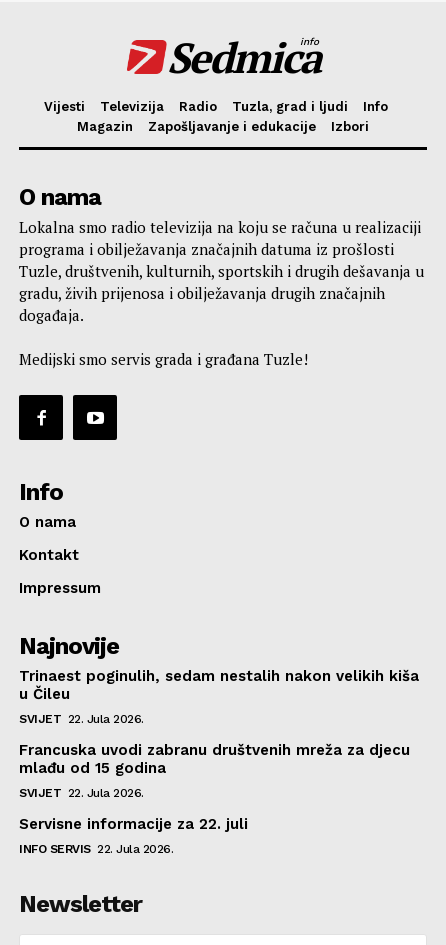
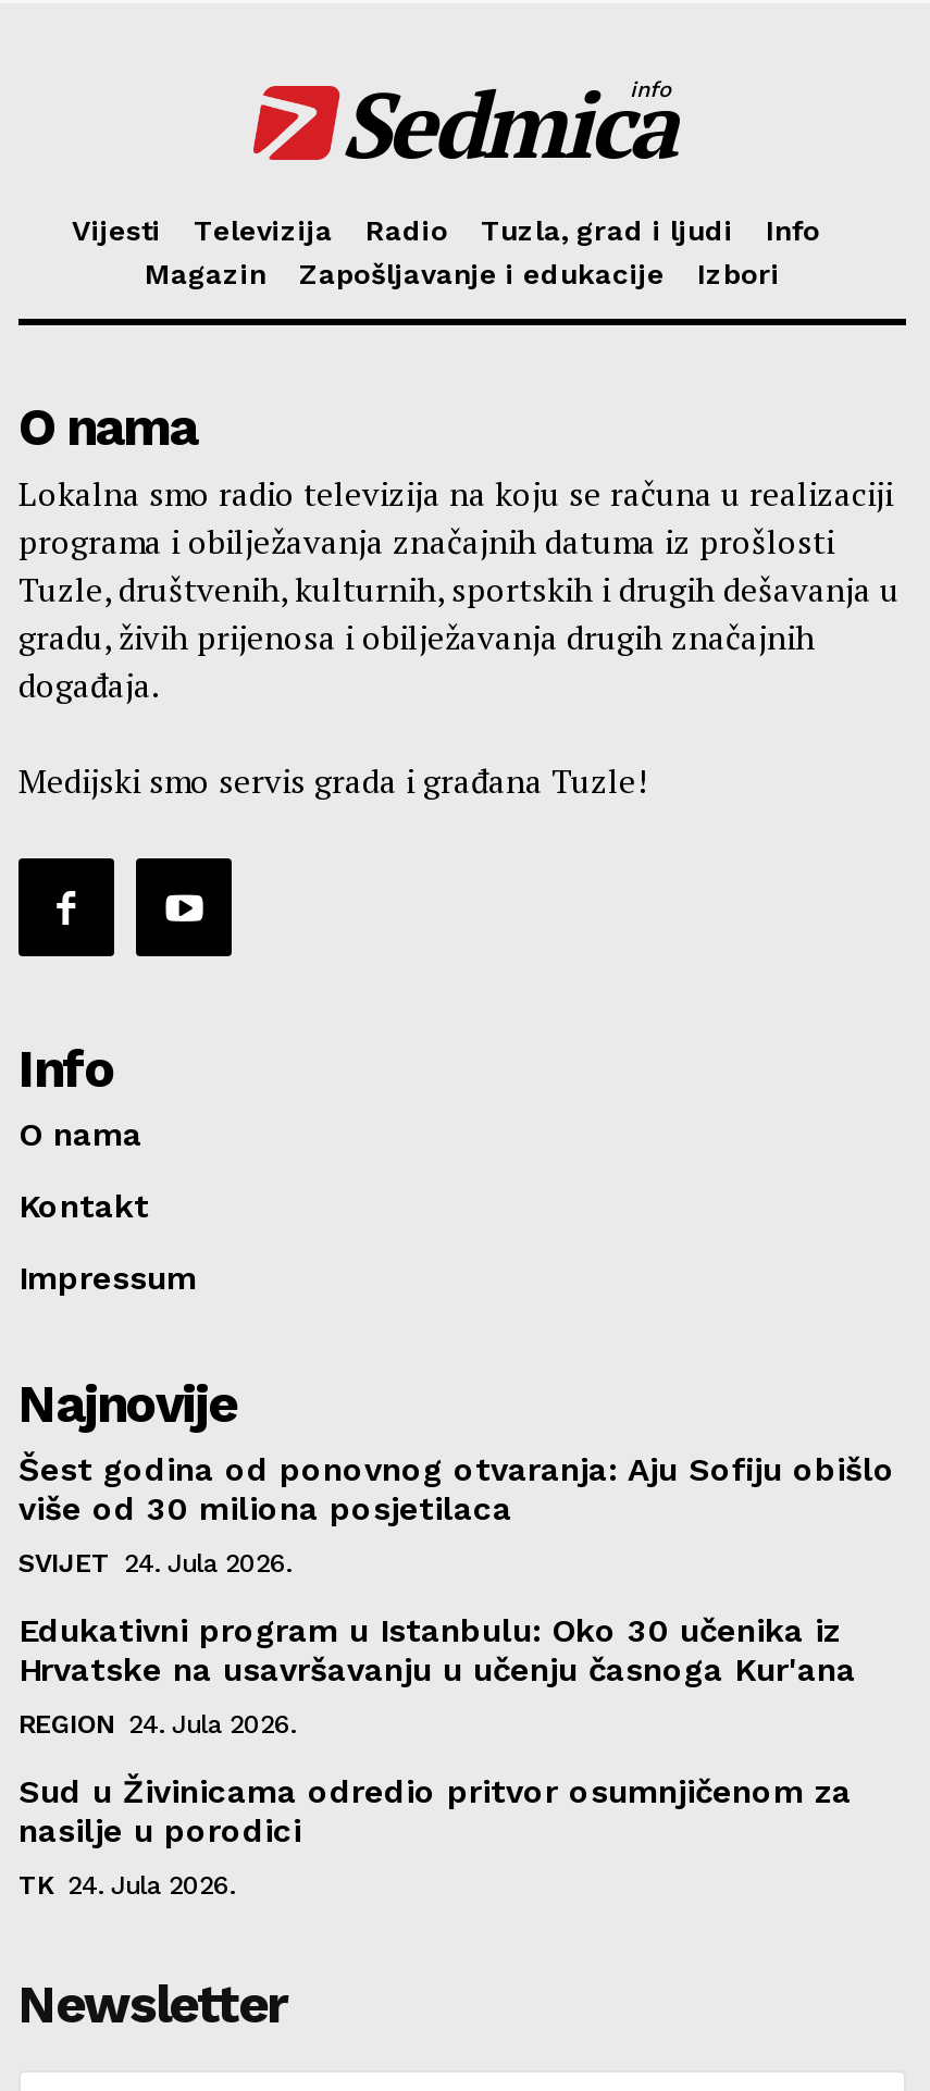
- Trinaest poginulih, sedam nestalih nakon velikih kiša
- u Čileu
+ Šest godina od ponovnog otvaranja: Aju Sofiju obišlo
+ više od 30 miliona posjetilaca

- SVIJET 22. Jula 2026.
+ SVIJET 24. Jula 2026.

- Francuska uvodi zabranu društvenih mreža za djecu
- mlađu od 15 godina
+ Edukativni program u Istanbulu: Oko 30 učenika iz
+ Hrvatske na usavršavanju u učenju časnoga Kur'ana

- SVIJET 22. Jula 2026.
+ REGION 24. Jula 2026.

- Servisne informacije za 22. juli
+ Sud u Živinicama odredio pritvor osumnjičenom za
+ nasilje u porodici

- INFO SERVIS 22. Jula 2026.
+ TK 24. Jula 2026.
